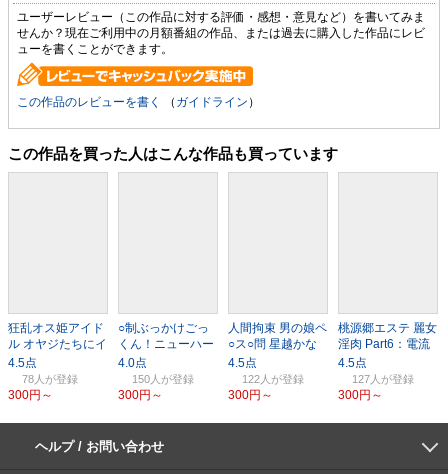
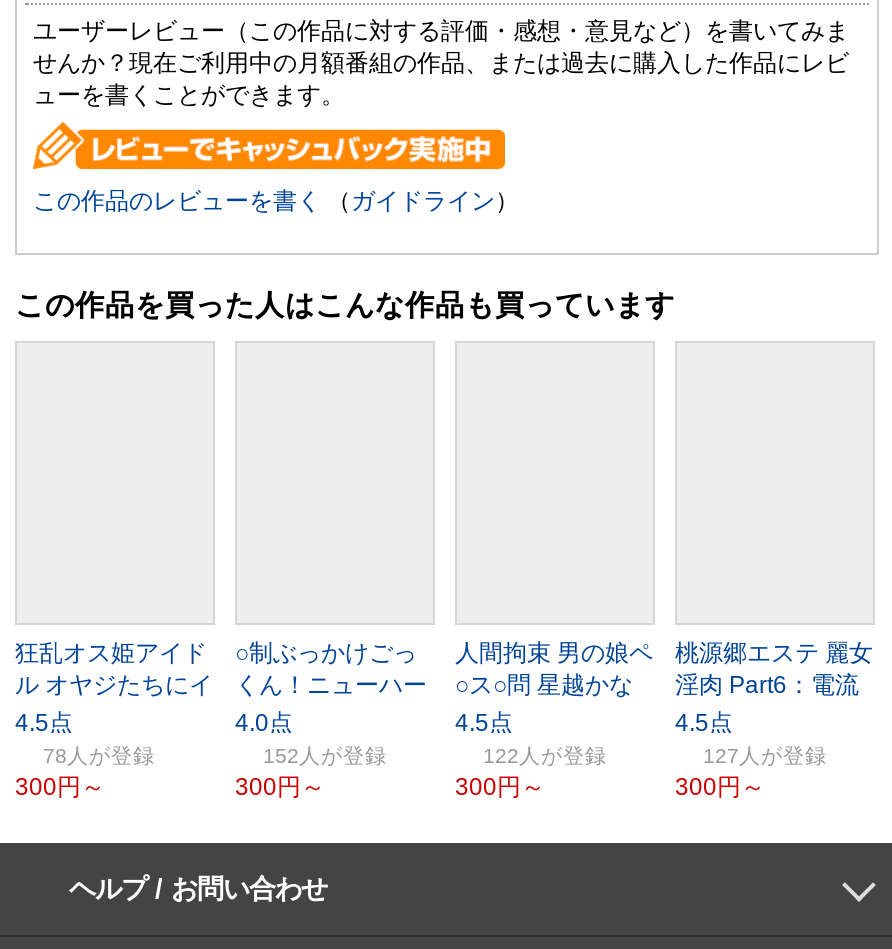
- 交 150人
+ 交 152人
